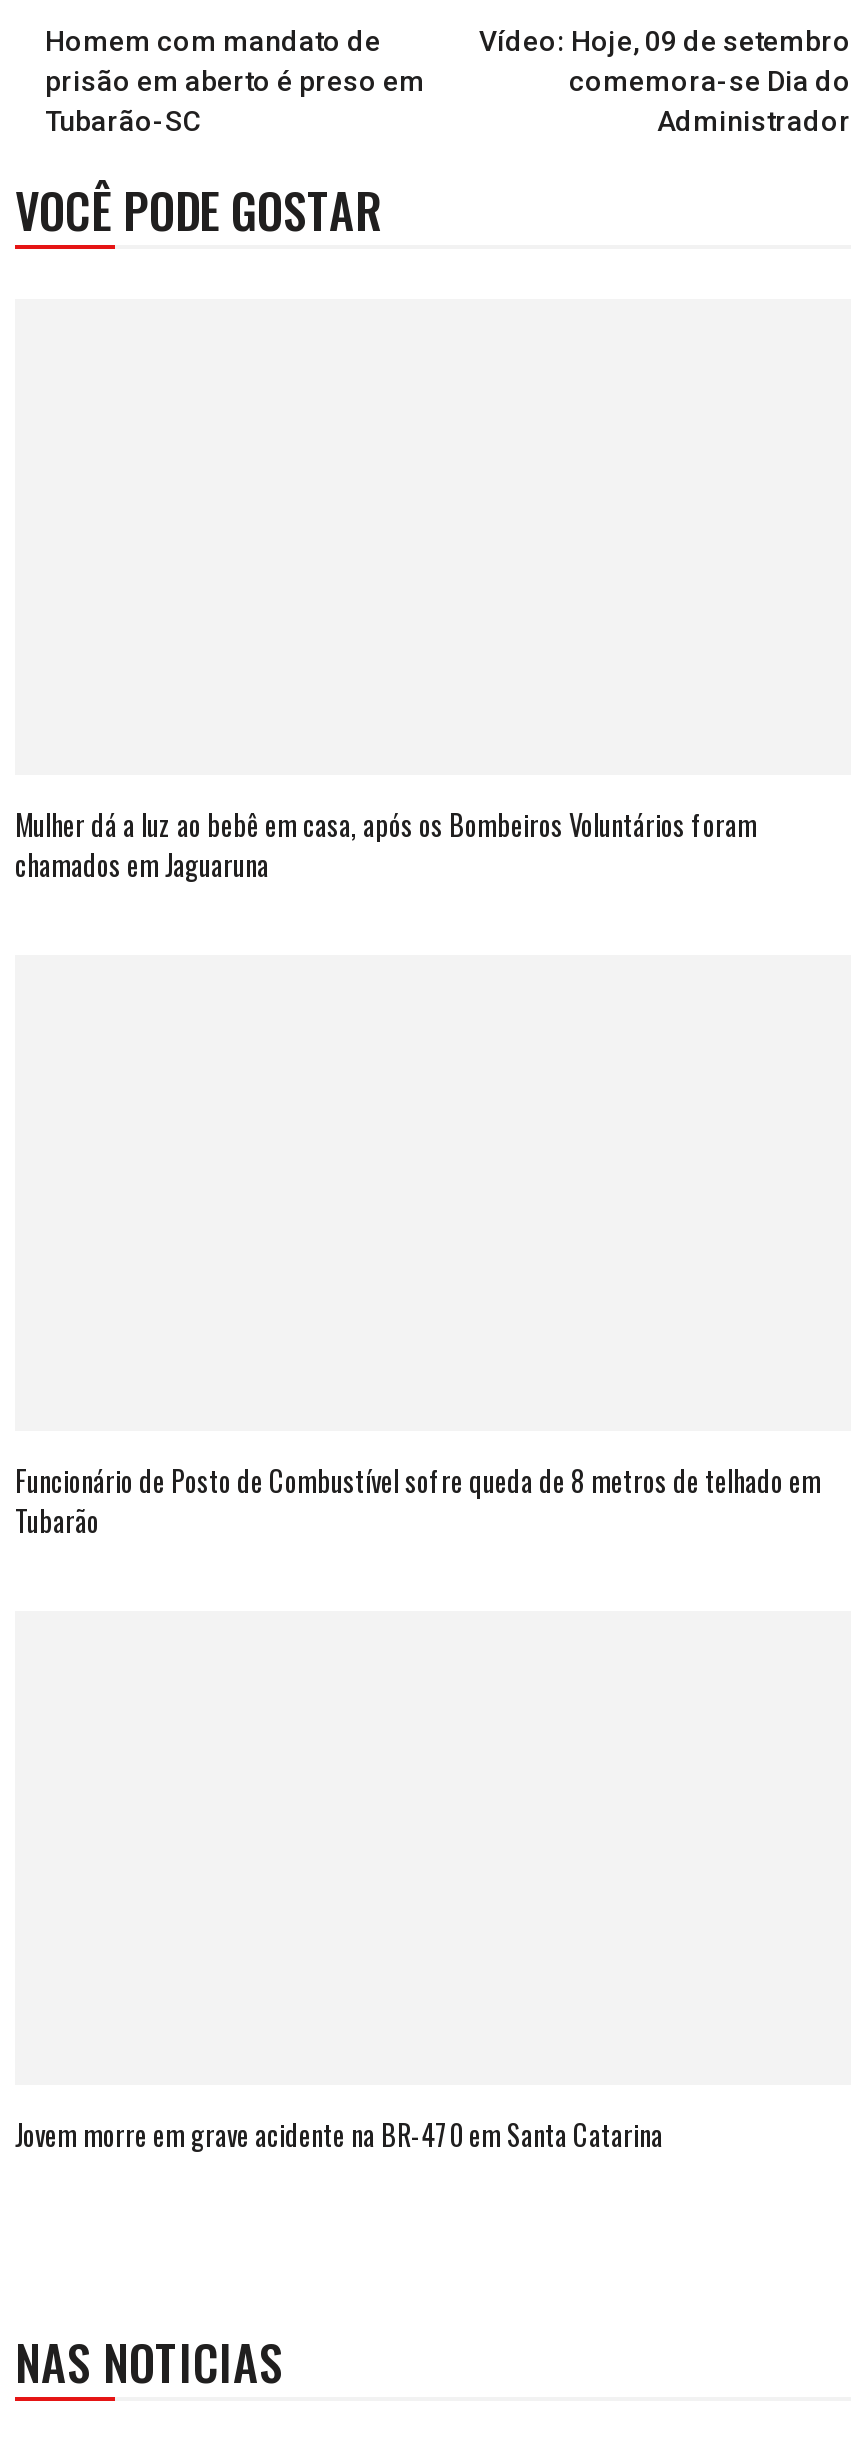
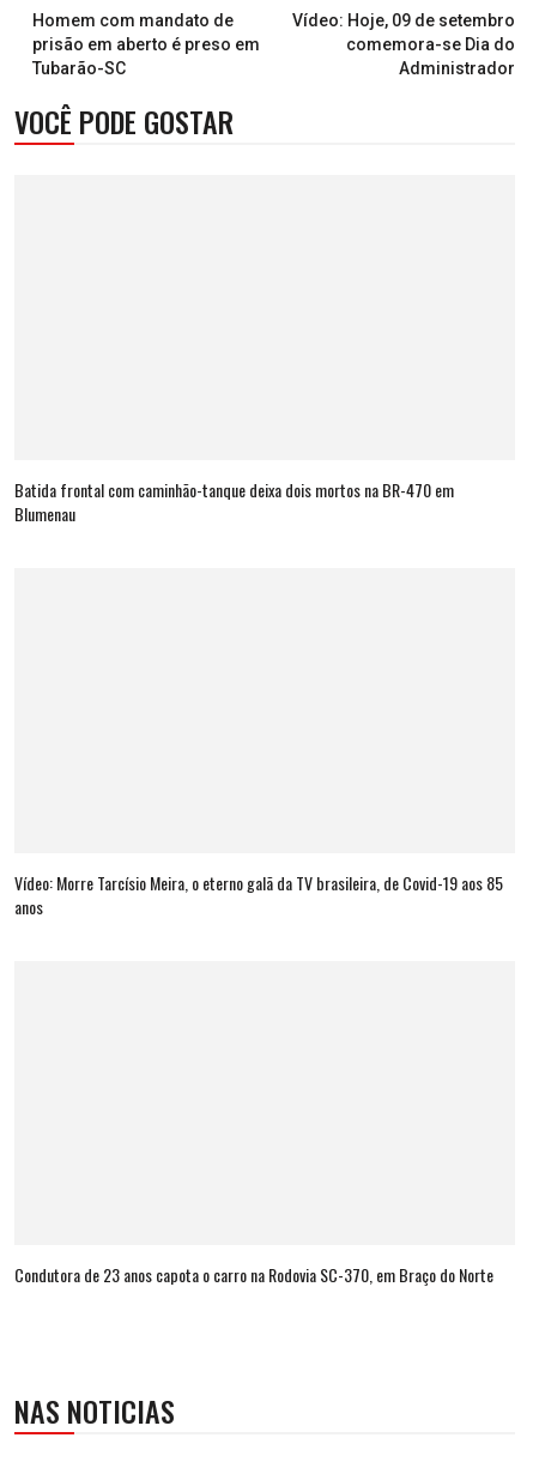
- Mulher dá a luz ao bebê em casa, após os Bombeiros Voluntários foram
- chamados em Jaguaruna
+ Batida frontal com caminhão-tanque deixa dois mortos na BR-470 em
+ Blumenau

- Funcionário de Posto de Combustível sofre queda de 8 metros de telhado em
- Tubarão
+ Vídeo: Morre Tarcísio Meira, o eterno galã da TV brasileira, de Covid-19 aos 85
+ anos

- Jovem morre em grave acidente na BR-470 em Santa Catarina
+ Condutora de 23 anos capota o carro na Rodovia SC-370, em Braço do Norte
